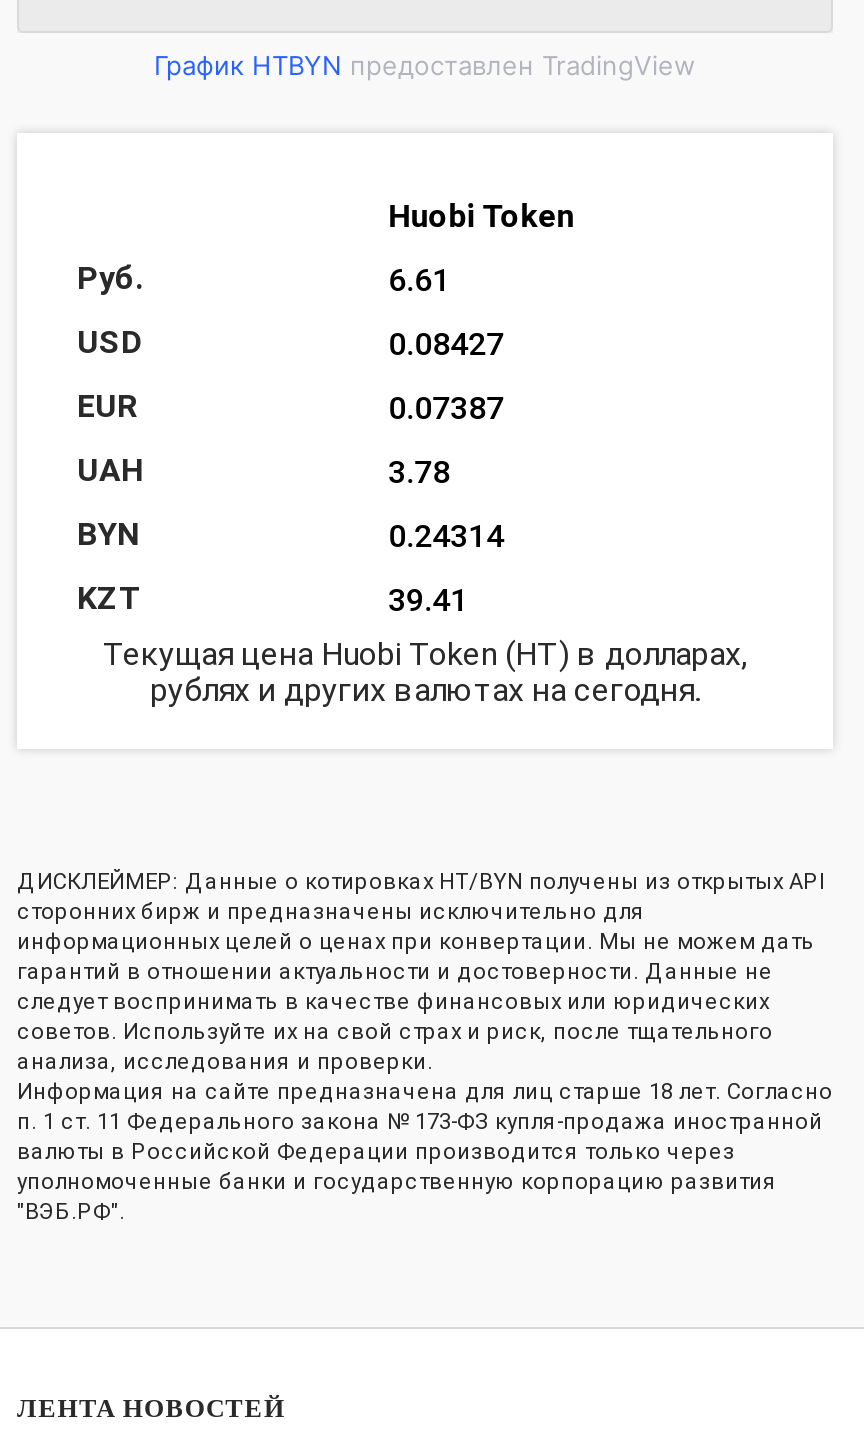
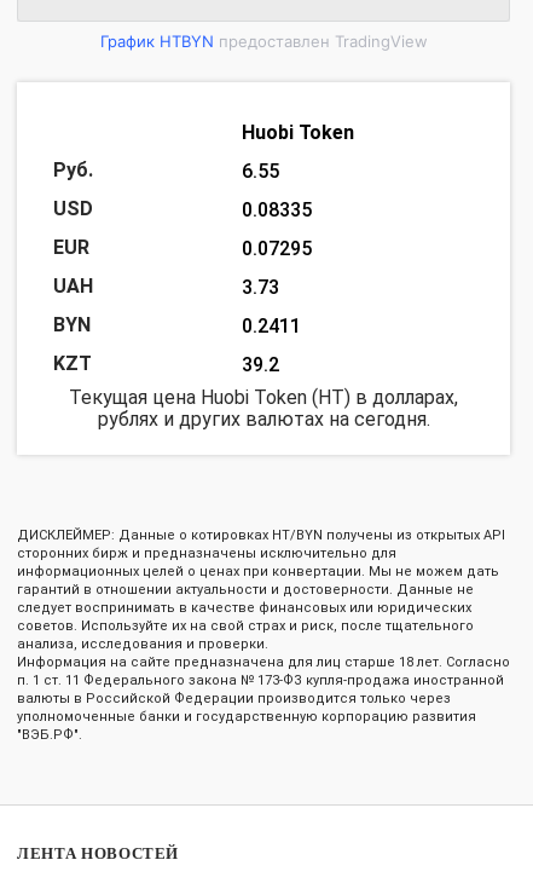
- 6.61
+ 6.55

- 0.08427
+ 0.08335

- 0.07387
+ 0.07295

- 3.78
+ 3.73

- 0.24314
+ 0.2411

- 39.41
+ 39.2
